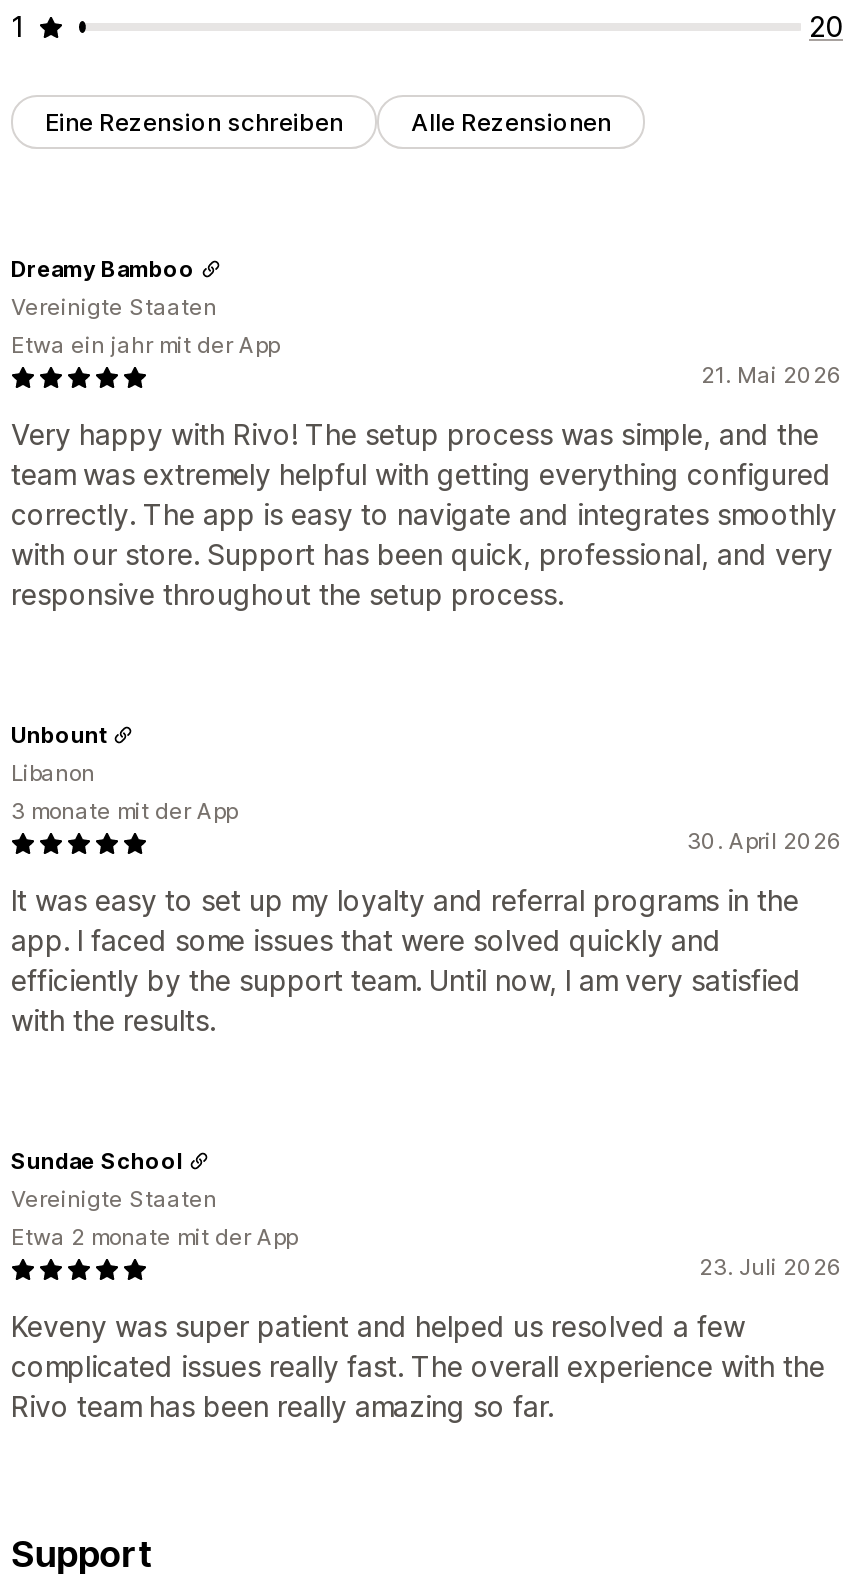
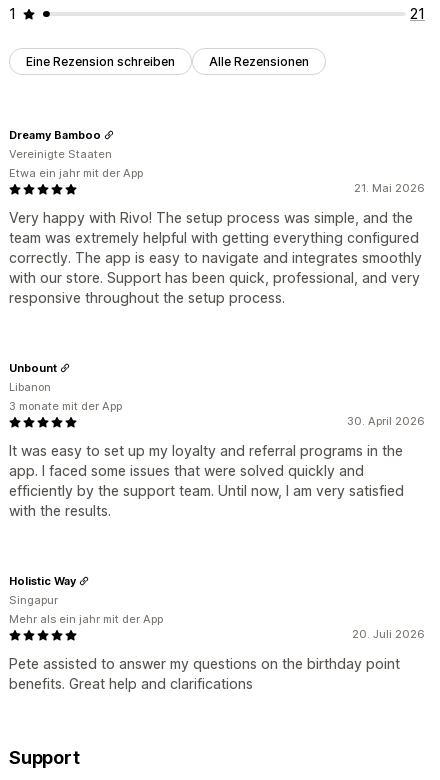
- 20
+ 21

- Sundae School
- Vereinigte Staaten
- Etwa 2 monate mit der App
+ Holistic Way
+ Singapur
+ Mehr als ein jahr mit der App

- 23. Juli 2026
+ 20. Juli 2026

- Keveny was super patient and helped us resolved a few
- complicated issues really fast. The overall experience with the
- Rivo team has been really amazing so far.
+ Pete assisted to answer my questions on the birthday point
+ benefits. Great help and clarifications
